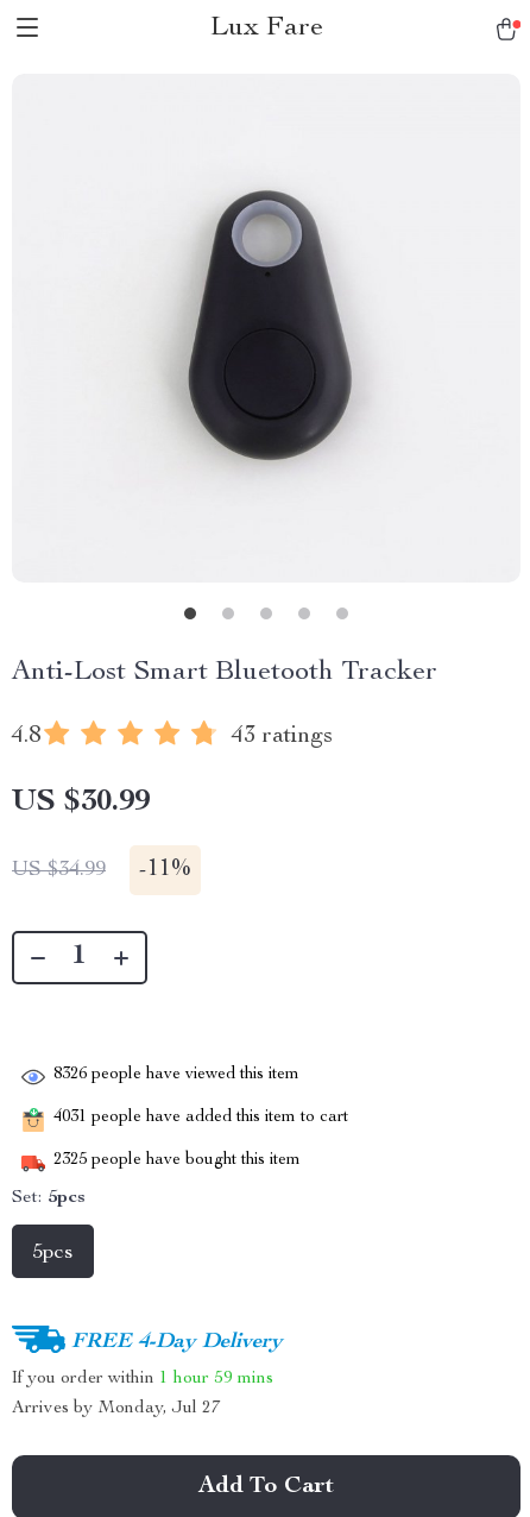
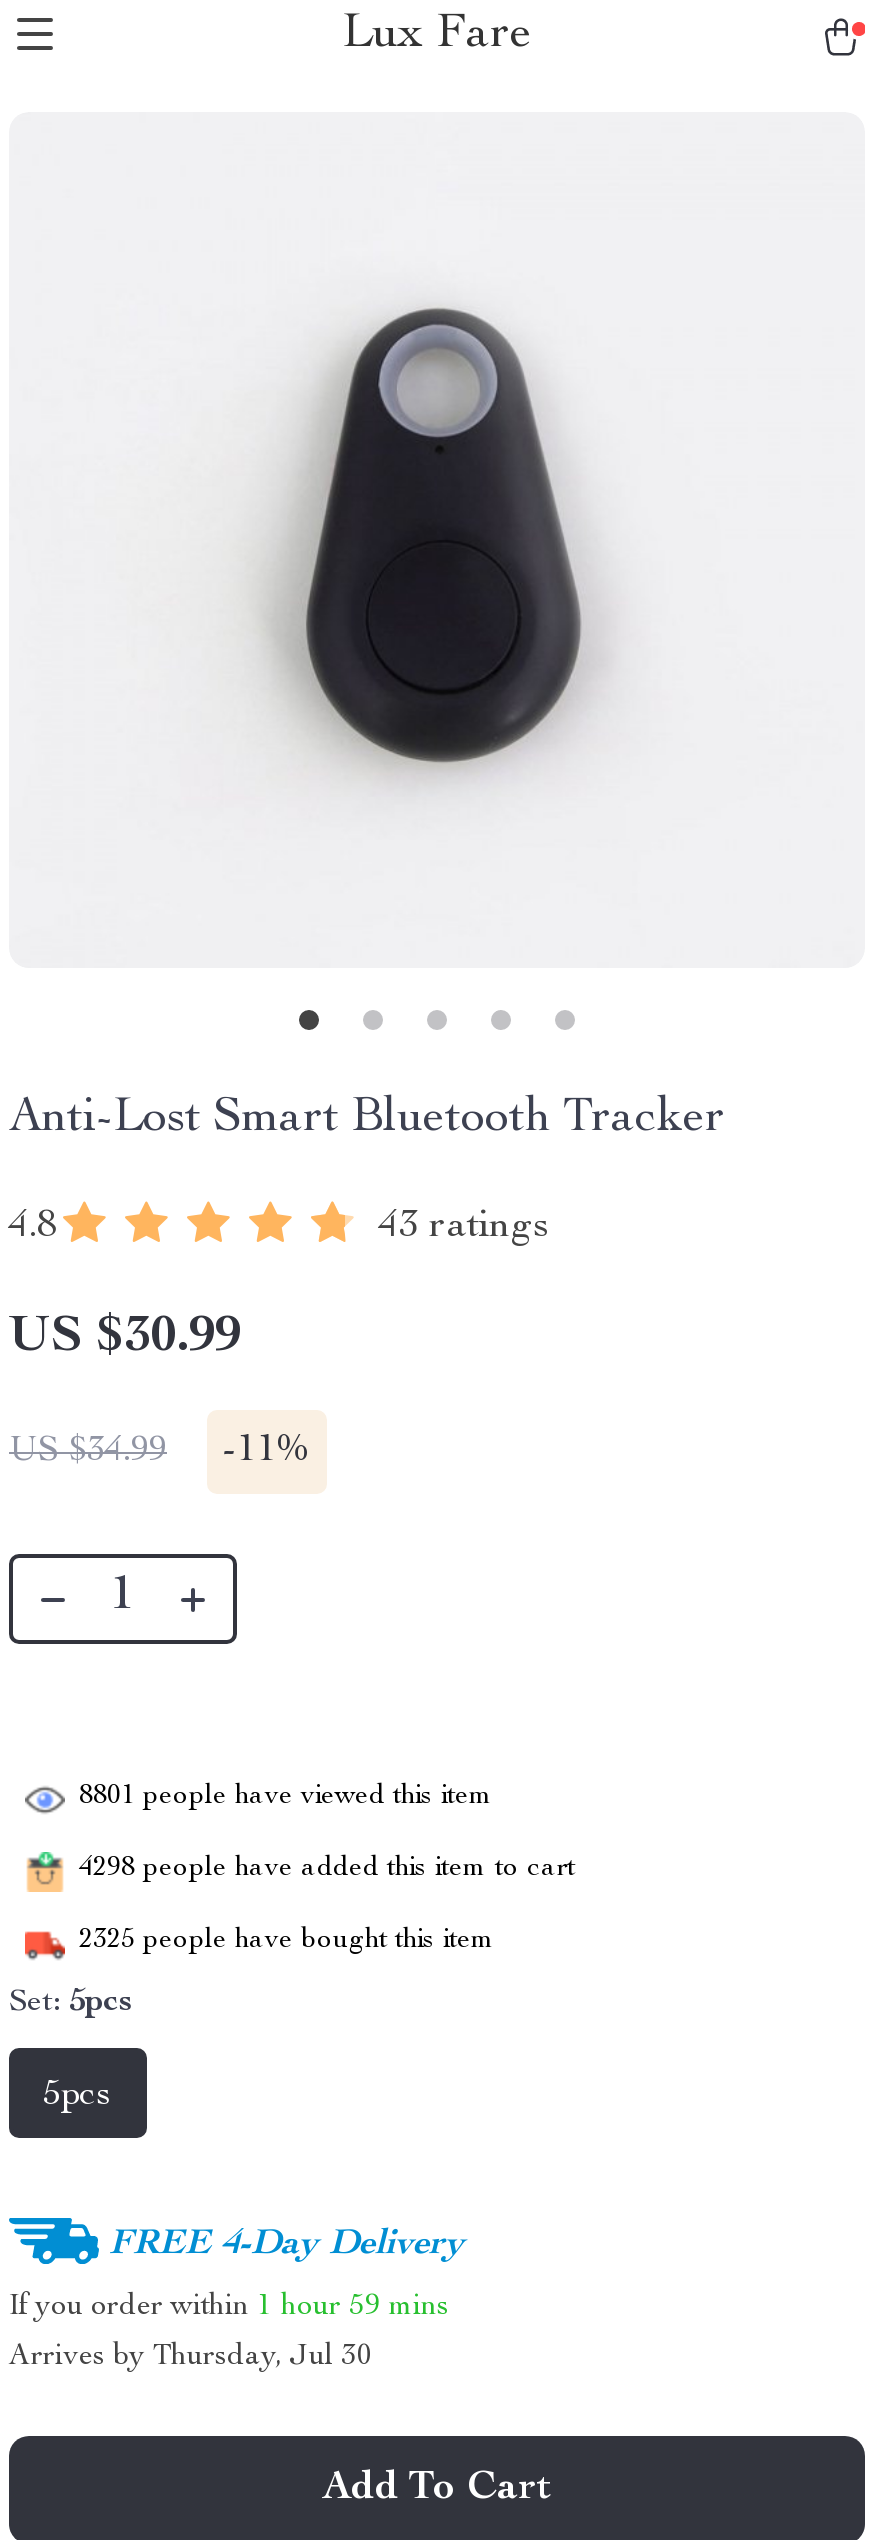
- 8326 people have viewed this item
+ 8801 people have viewed this item

- 4031 people have added this item to cart
+ 4298 people have added this item to cart

- Arrives by Monday, Jul 27
+ Arrives by Thursday, Jul 30
